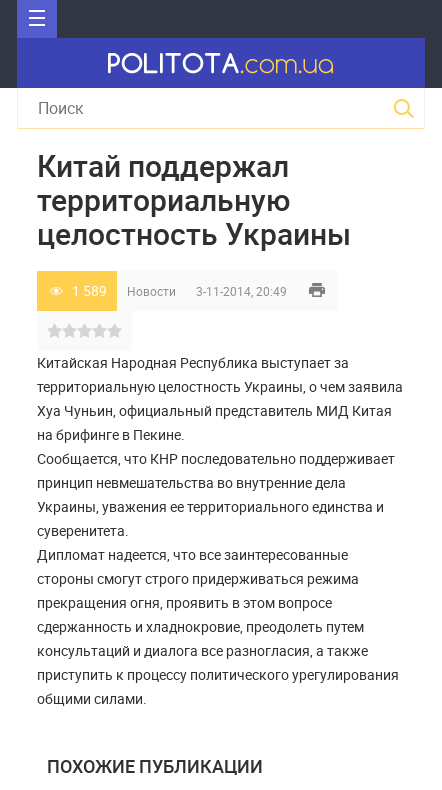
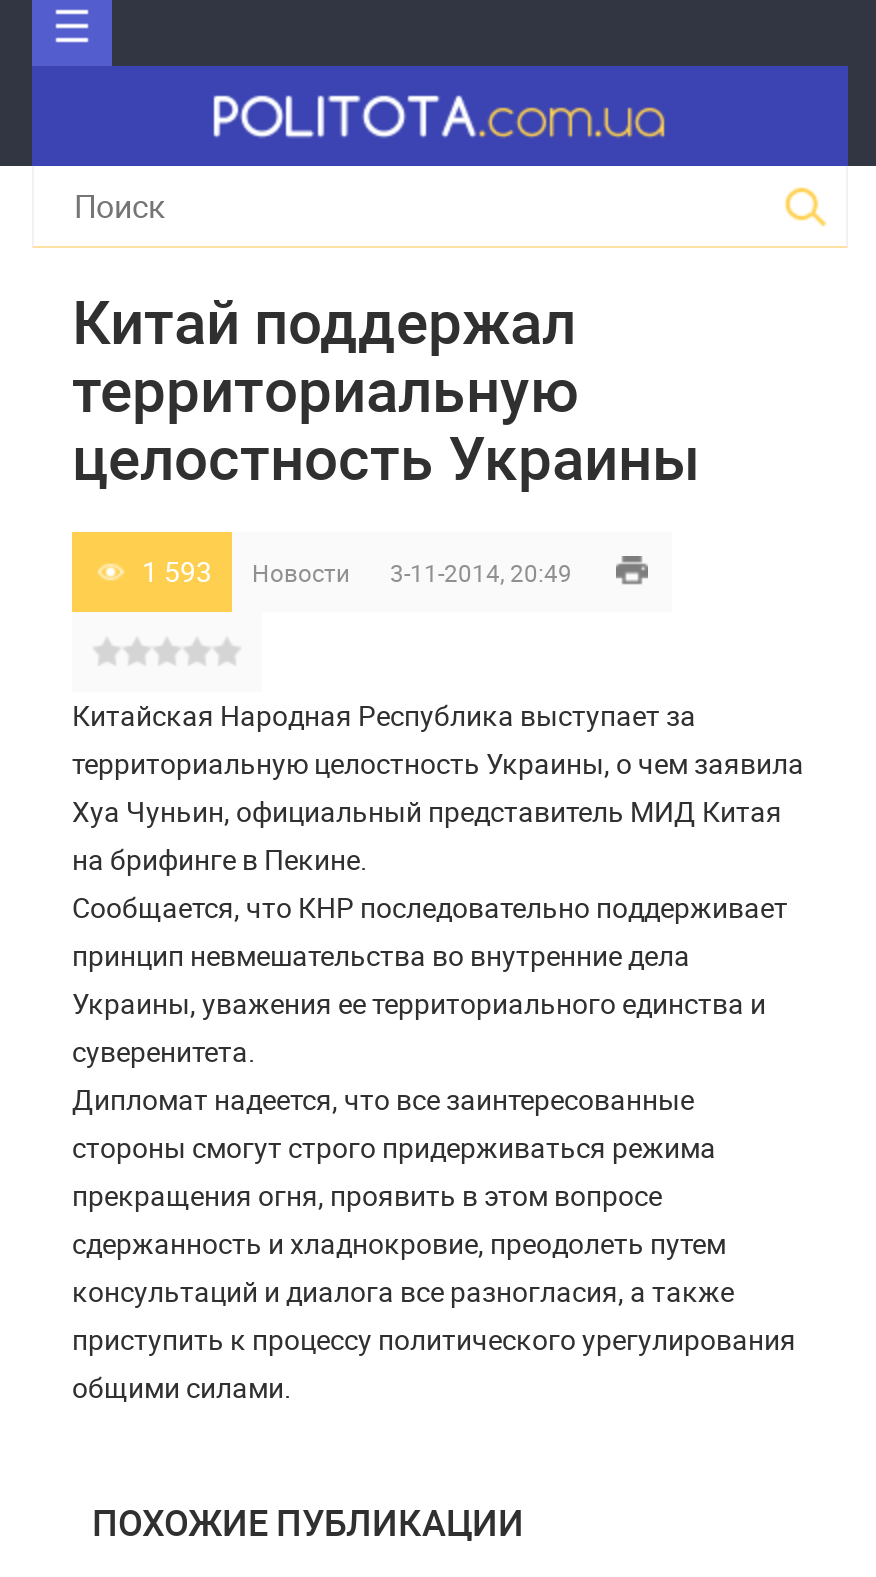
- 1 589 Новости 3-11-2014, 20:49
+ 1 593 Новости 3-11-2014, 20:49
